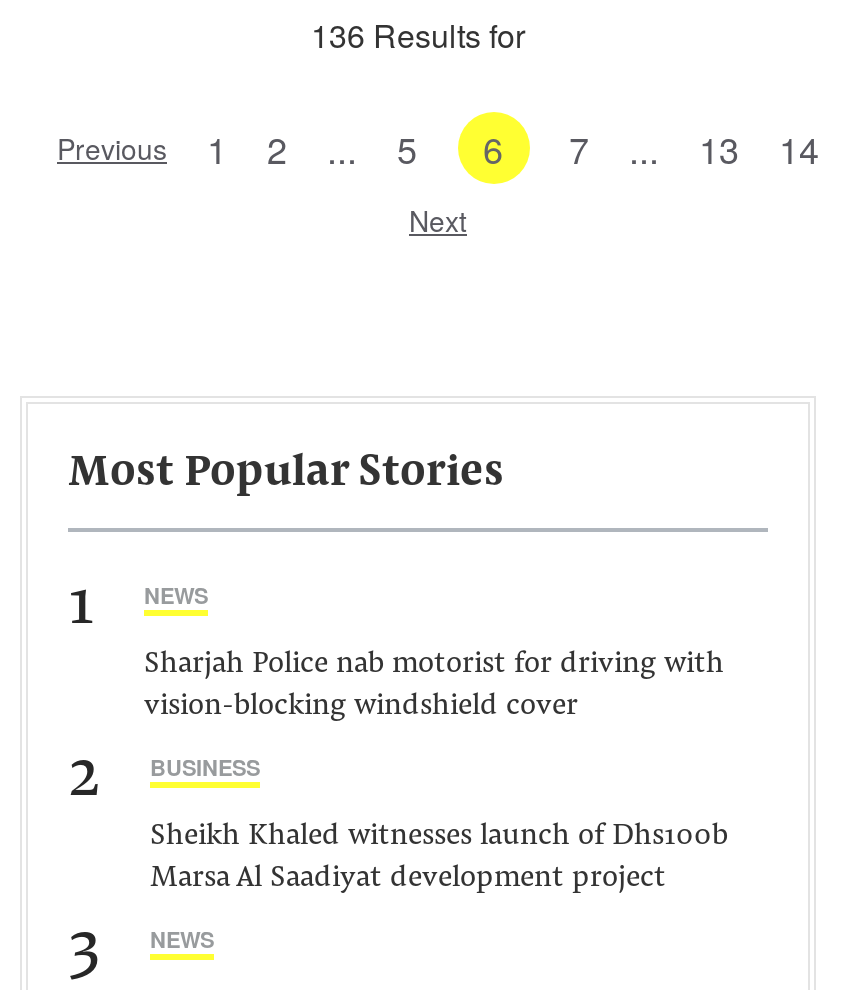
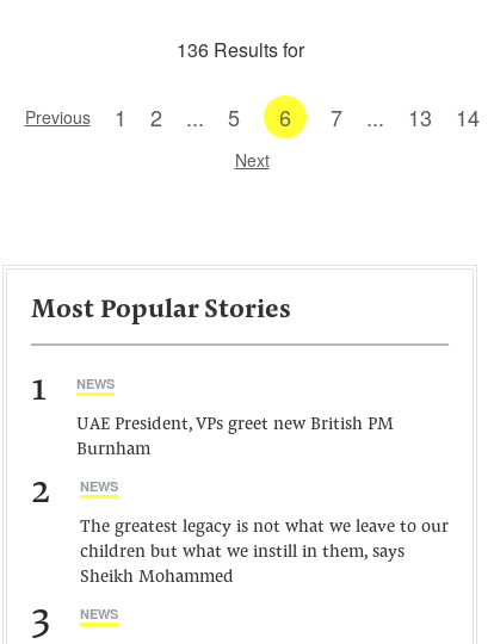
- Sharjah Police nab motorist for driving with
- vision-blocking windshield cover
+ UAE President, VPs greet new British PM
+ Burnham

- BUSINESS
+ NEWS

- Sheikh Khaled witnesses launch of Dhs100b
- Marsa Al Saadiyat development project
+ The greatest legacy is not what we leave to our
+ children but what we instill in them, says
+ Sheikh Mohammed
